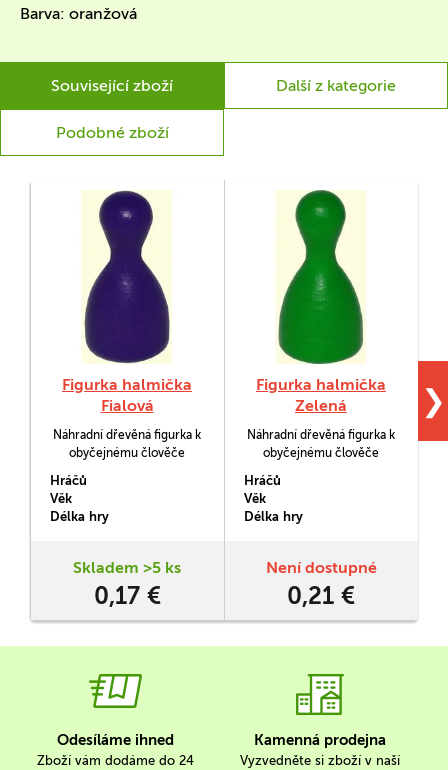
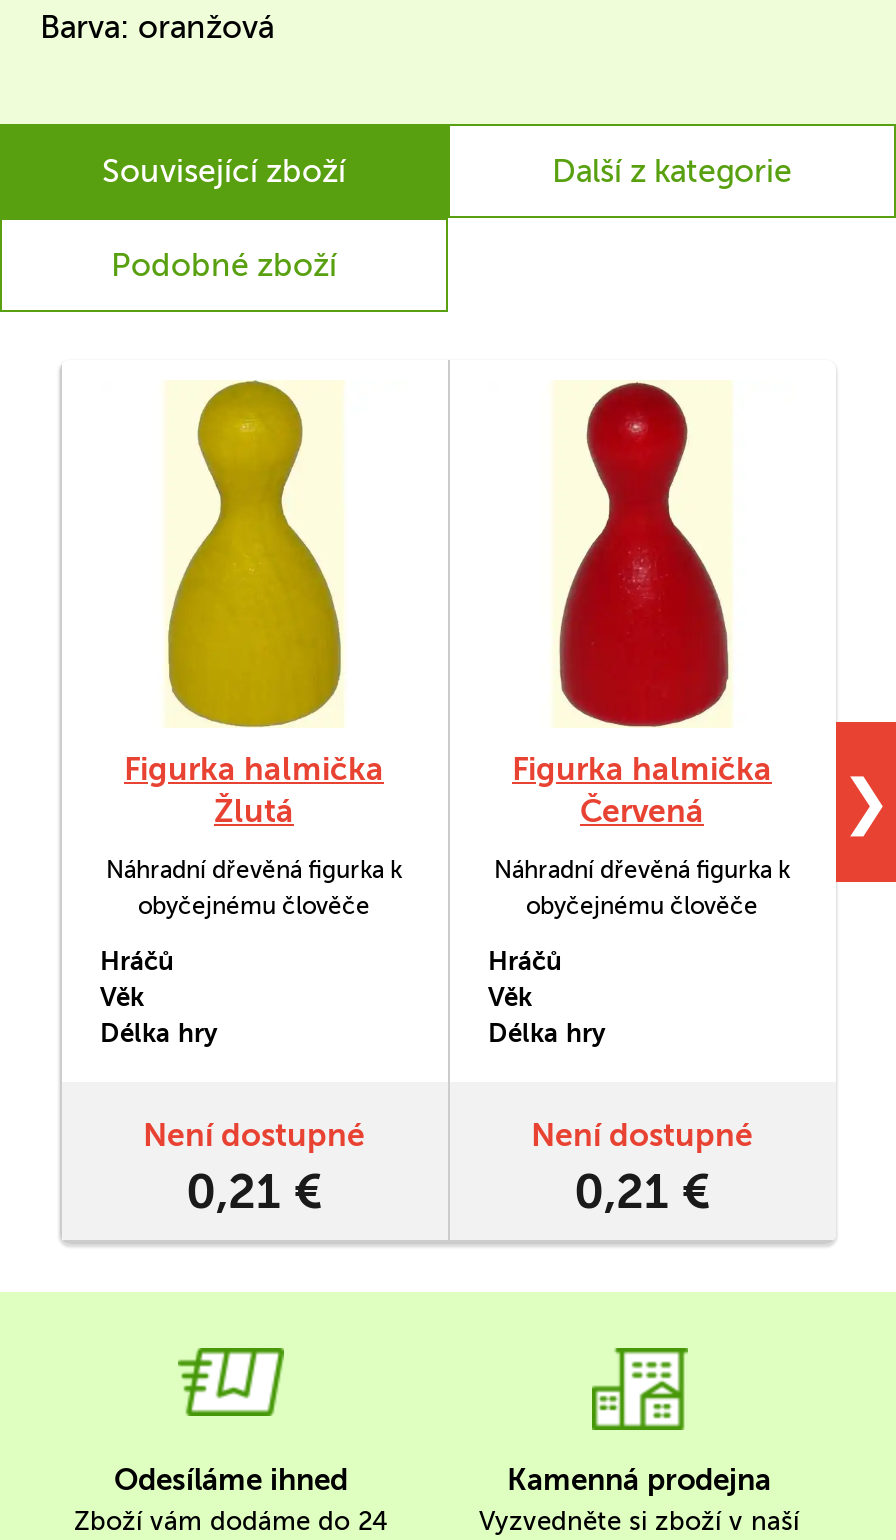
- [image]
- Fialová
+ [image]
+ Žlutá

- [image]
- Zelená
+ [image]
+ Červená

- Skladem >5 ks
- 0,17 €
+ Není dostupné
+ 0,21 €
